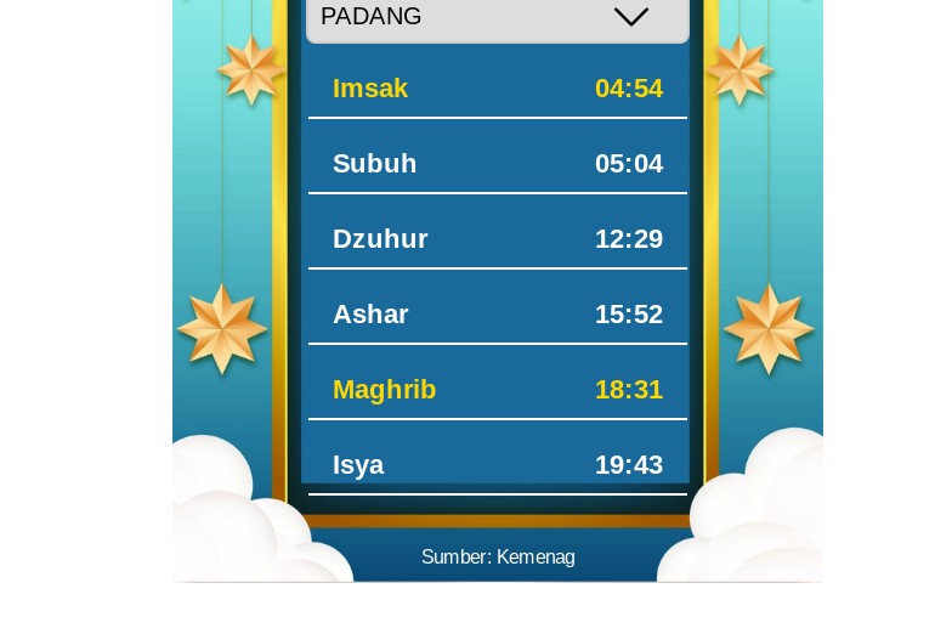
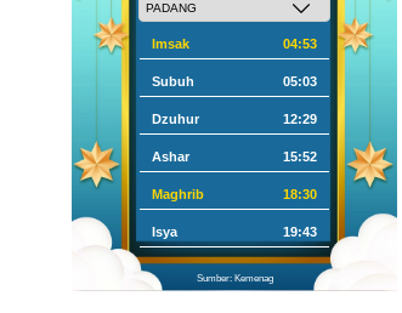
- 04:54
+ 04:53

- 05:04
+ 05:03

- 18:31
+ 18:30
